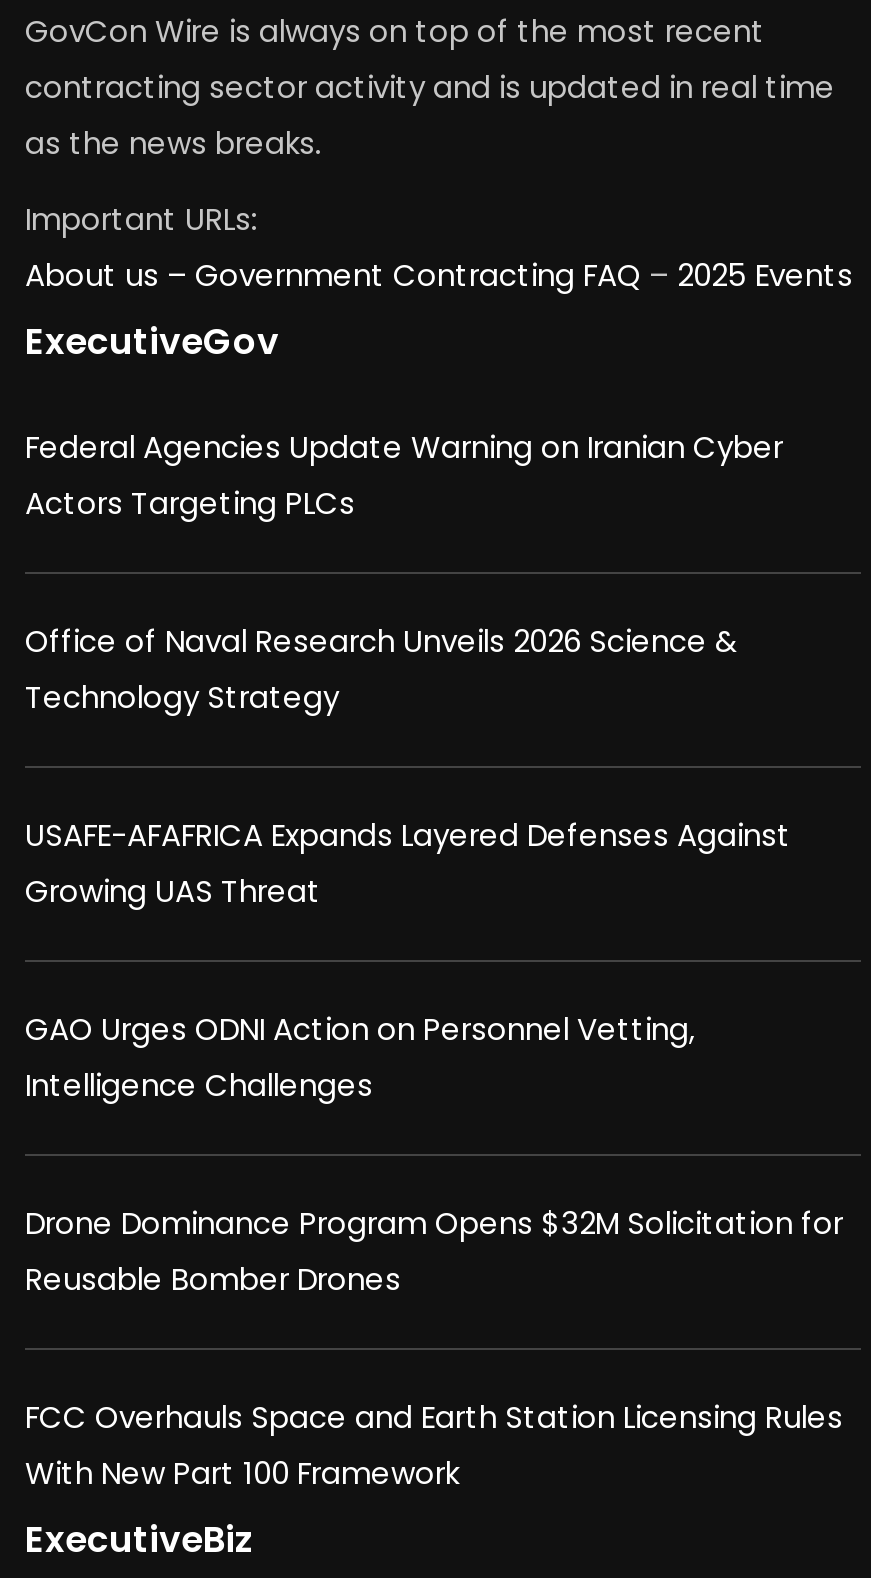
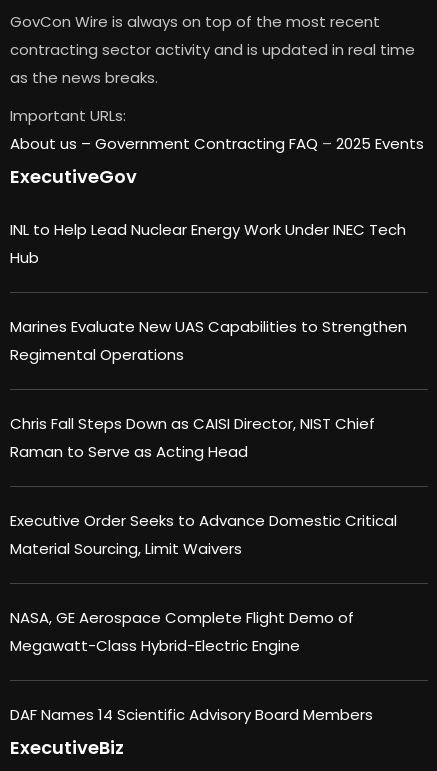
- Federal Agencies Update Warning on Iranian Cyber
- Actors Targeting PLCs
+ INL to Help Lead Nuclear Energy Work Under INEC Tech
+ Hub

- Office of Naval Research Unveils 2026 Science &
- Technology Strategy
+ Marines Evaluate New UAS Capabilities to Strengthen
+ Regimental Operations

- USAFE-AFAFRICA Expands Layered Defenses Against
- Growing UAS Threat
+ Chris Fall Steps Down as CAISI Director, NIST Chief
+ Raman to Serve as Acting Head

- GAO Urges ODNI Action on Personnel Vetting,
- Intelligence Challenges
+ Executive Order Seeks to Advance Domestic Critical
+ Material Sourcing, Limit Waivers

- Drone Dominance Program Opens $32M Solicitation for
- Reusable Bomber Drones
+ NASA, GE Aerospace Complete Flight Demo of
+ Megawatt-Class Hybrid-Electric Engine

- FCC Overhauls Space and Earth Station Licensing Rules
- With New Part 100 Framework
+ DAF Names 14 Scientific Advisory Board Members
